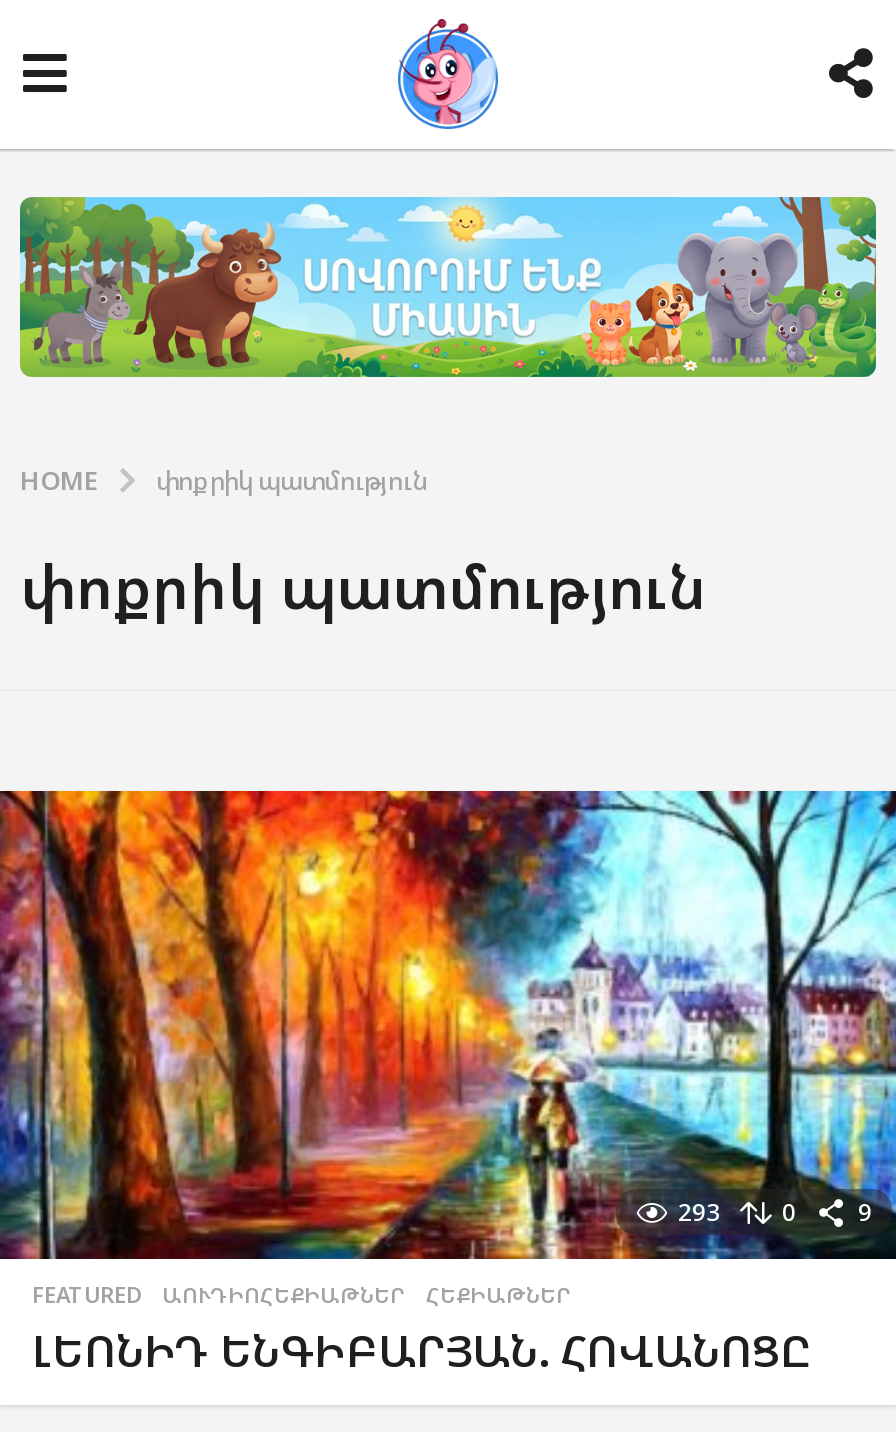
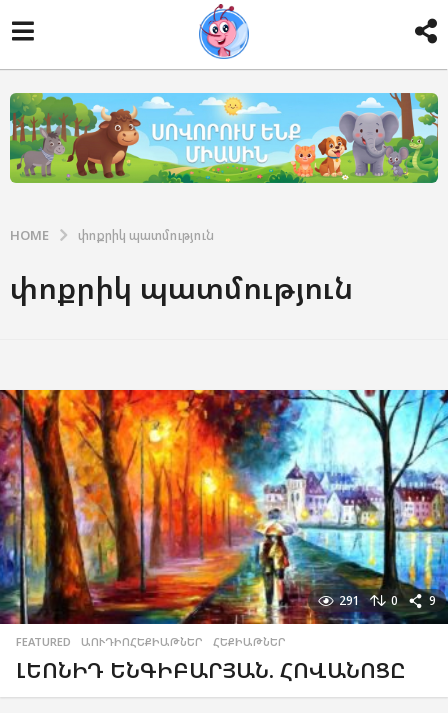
- 293 0 9
+ 291 0 9
